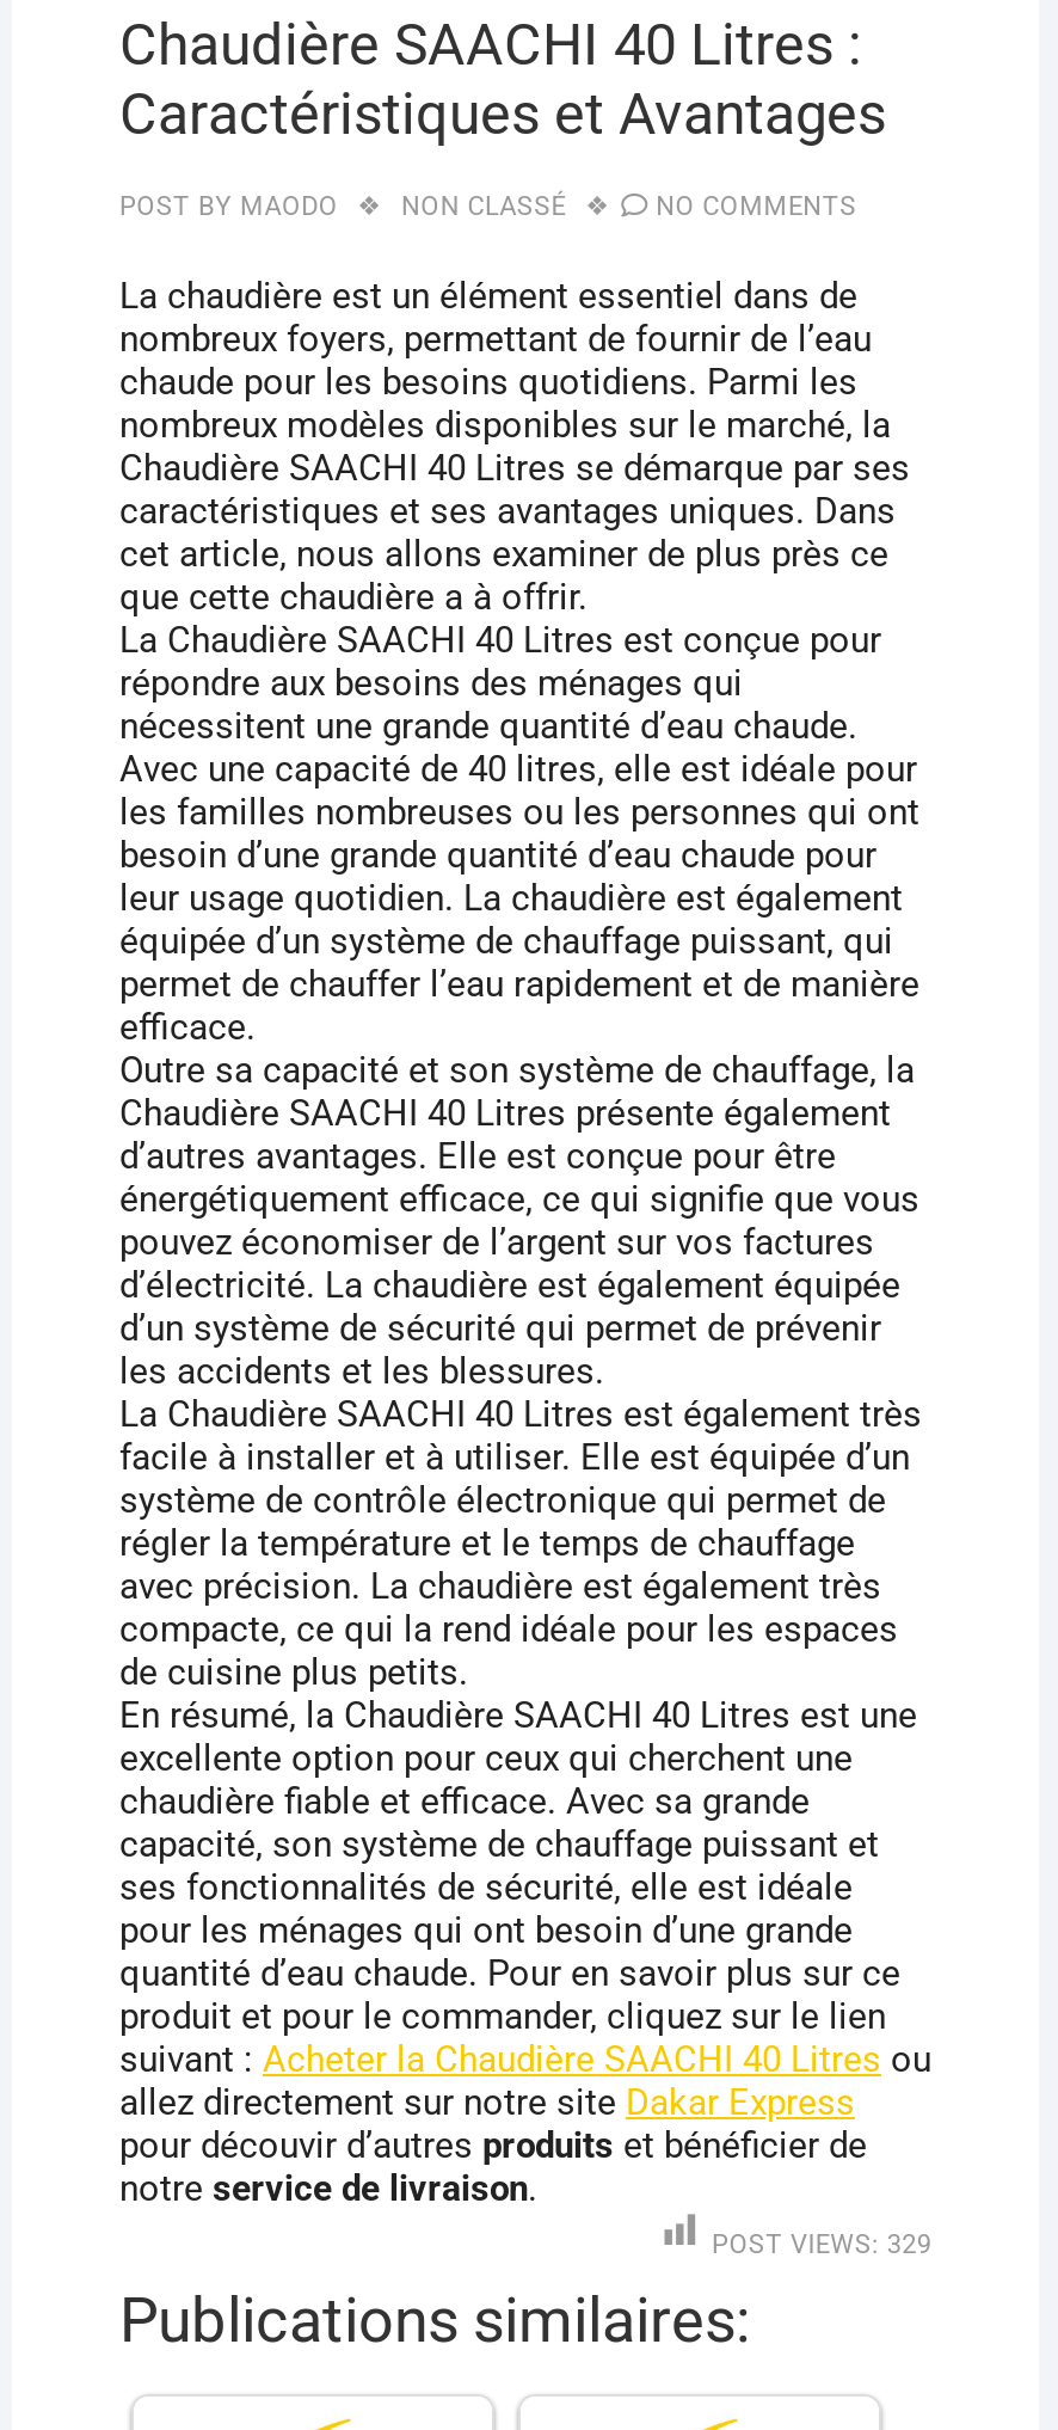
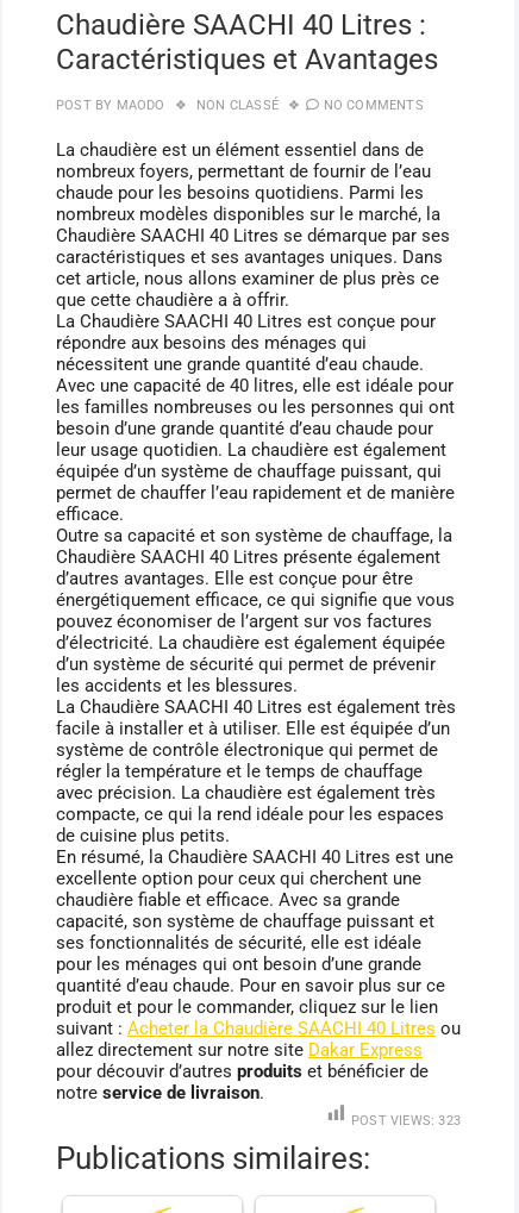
- POST VIEWS: 329
+ POST VIEWS: 323
